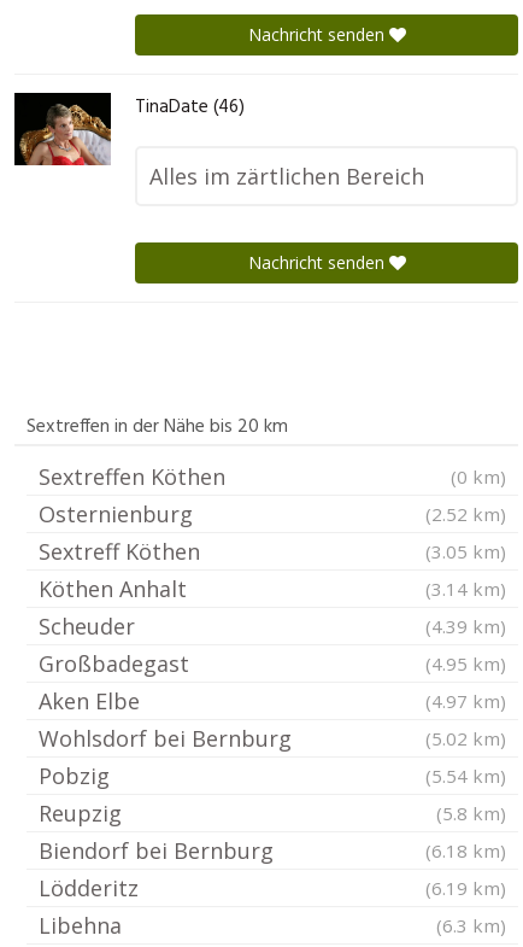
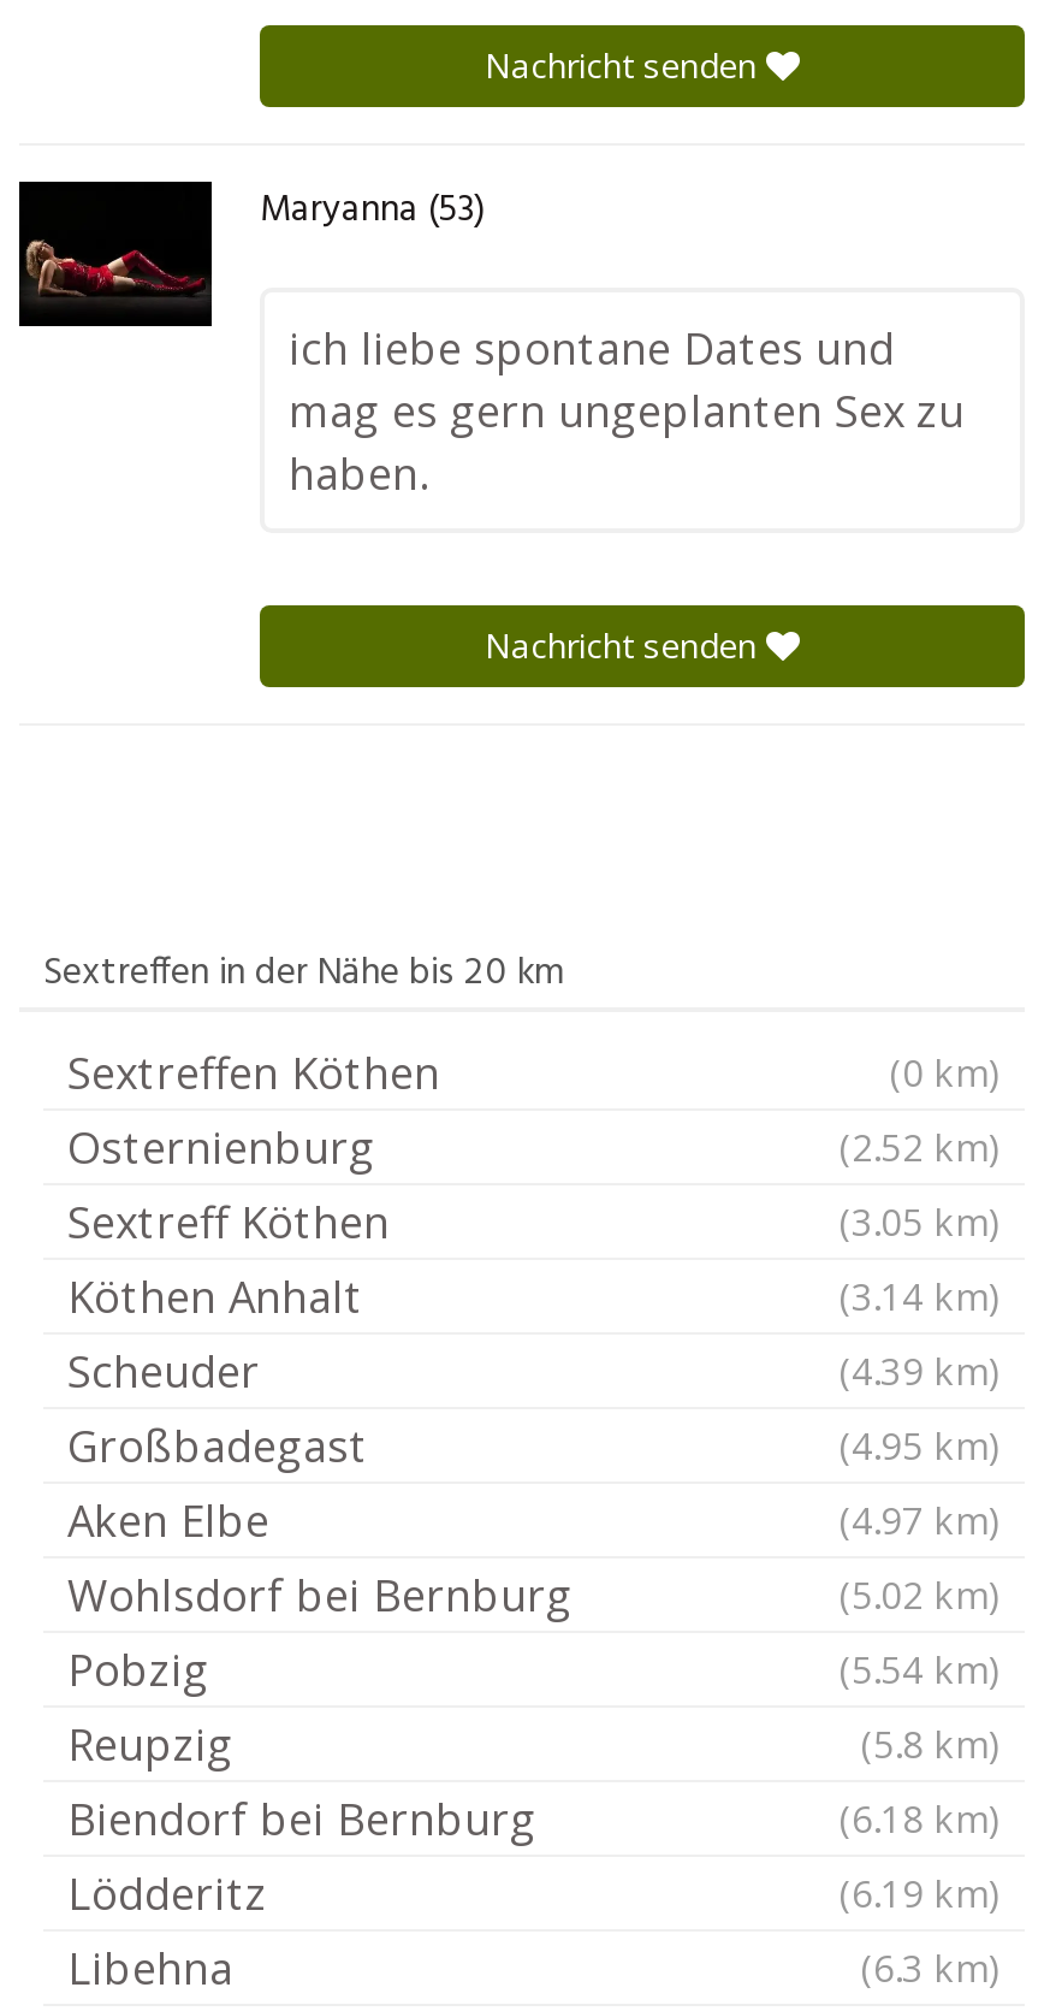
- [image]
- TinaDate (46)
+ [image]
+ Maryanna (53)

- Alles im zärtlichen Bereich
+ ich liebe spontane Dates und
+ mag es gern ungeplanten Sex zu
+ haben.
